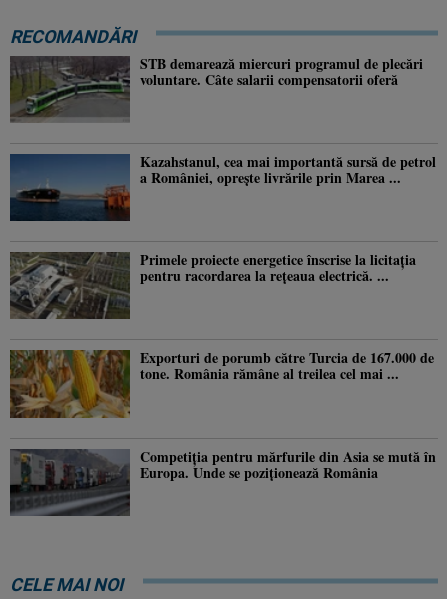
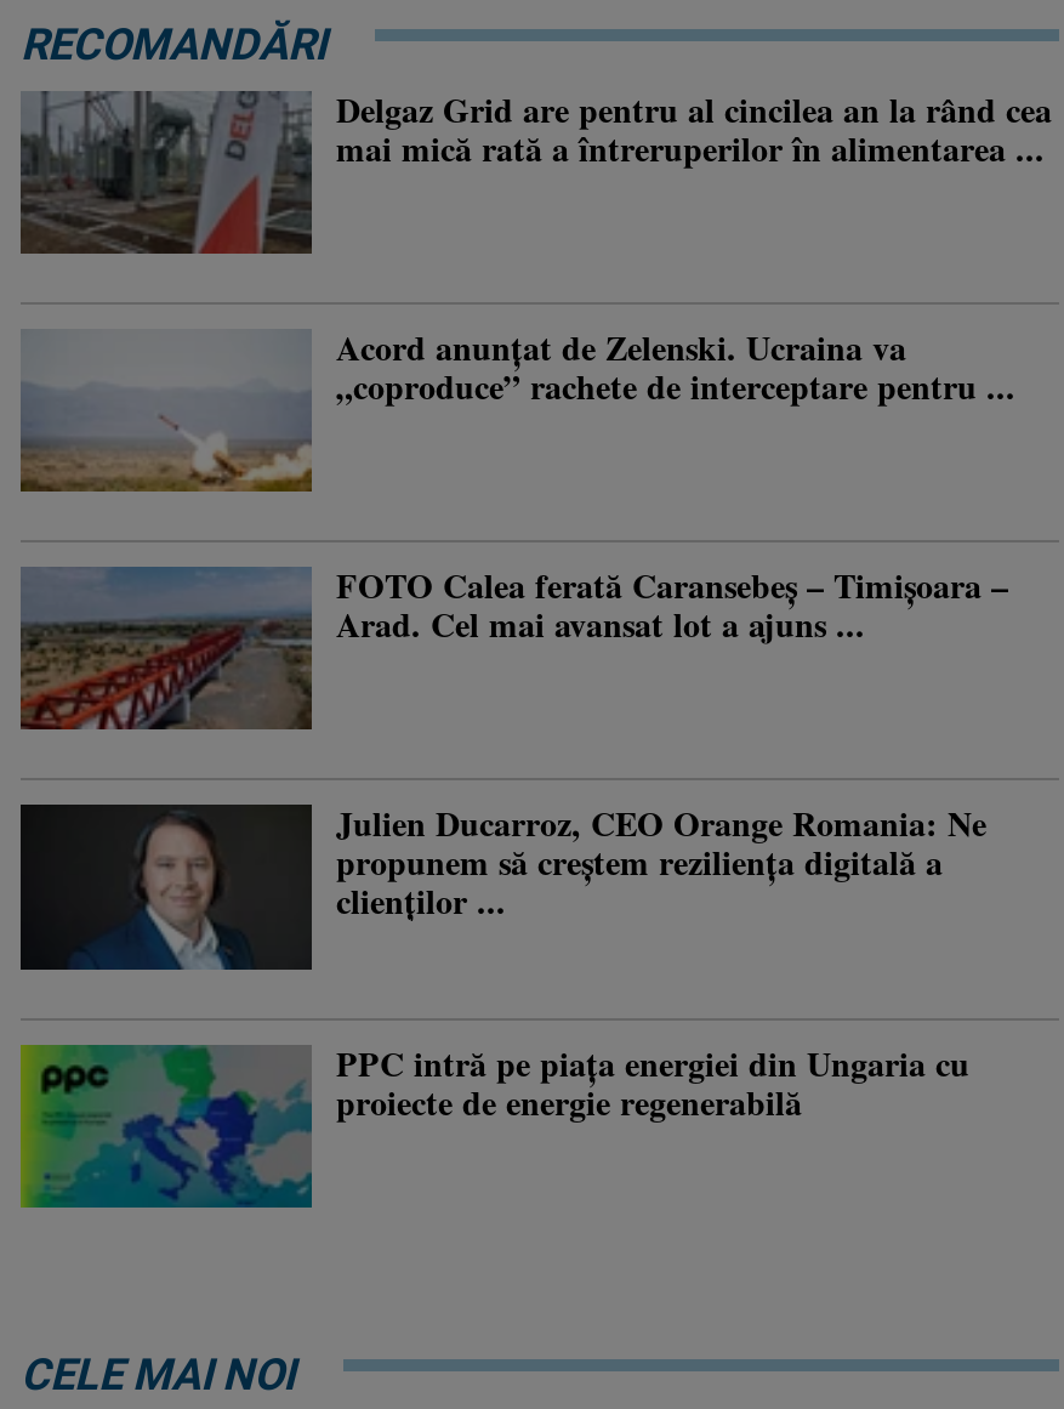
- [image]
- STB demarează miercuri programul de plecări
- voluntare. Câte salarii compensatorii oferă
+ [image]
+ Delgaz Grid are pentru al cincilea an la rând cea
+ mai mică rată a întreruperilor în alimentarea ...

- [image]
- Kazahstanul, cea mai importantă sursă de petrol
- a României, oprește livrările prin Marea ...
+ [image]
+ Acord anunţat de Zelenski. Ucraina va
+ „coproduce” rachete de interceptare pentru ...

- [image]
- Primele proiecte energetice înscrise la licitația
- pentru racordarea la rețeaua electrică. ...
+ [image]
+ FOTO Calea ferată Caransebeș – Timișoara –
+ Arad. Cel mai avansat lot a ajuns ...

- [image]
- Exporturi de porumb către Turcia de 167.000 de
- tone. România rămâne al treilea cel mai ...
+ [image]
+ Julien Ducarroz, CEO Orange Romania: Ne
+ propunem să creștem reziliența digitală a
+ clienților ...

- [image]
- Competiția pentru mărfurile din Asia se mută în
- Europa. Unde se poziționează România
+ [image]
+ PPC intră pe piața energiei din Ungaria cu
+ proiecte de energie regenerabilă
